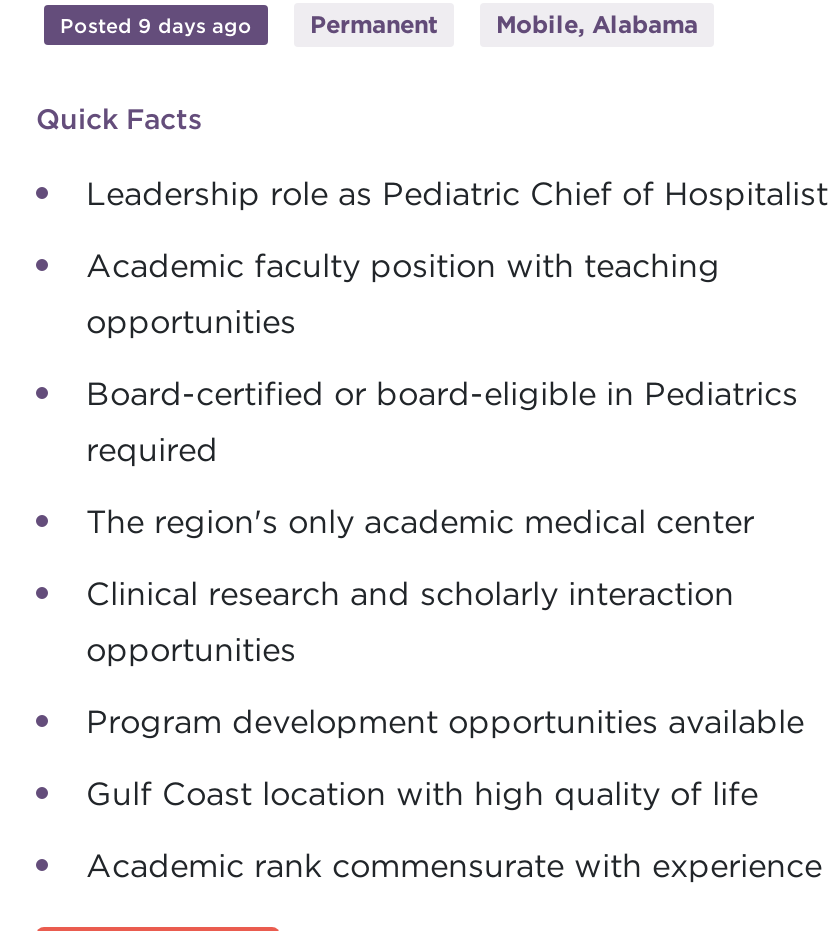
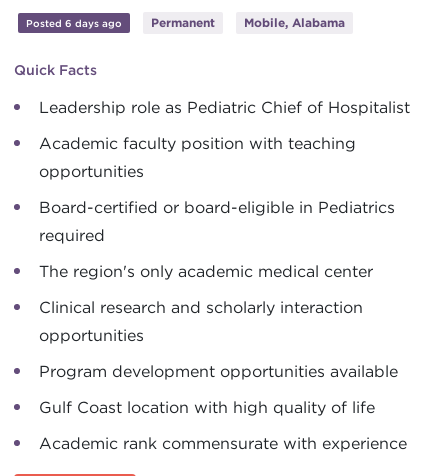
- Posted 9 days ago
+ Posted 6 days ago
